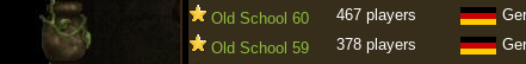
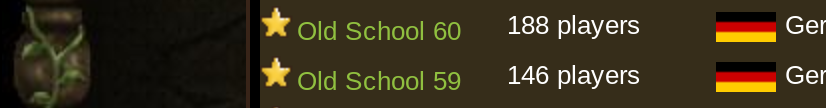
- Old School 60 467 players
+ Old School 60 188 players

- Old School 59 378 players
+ Old School 59 146 players
